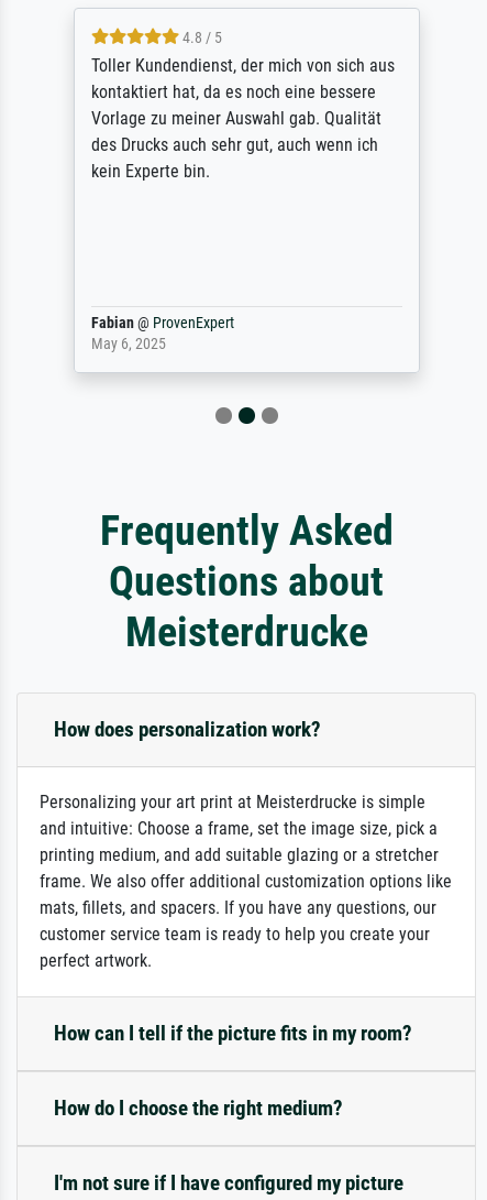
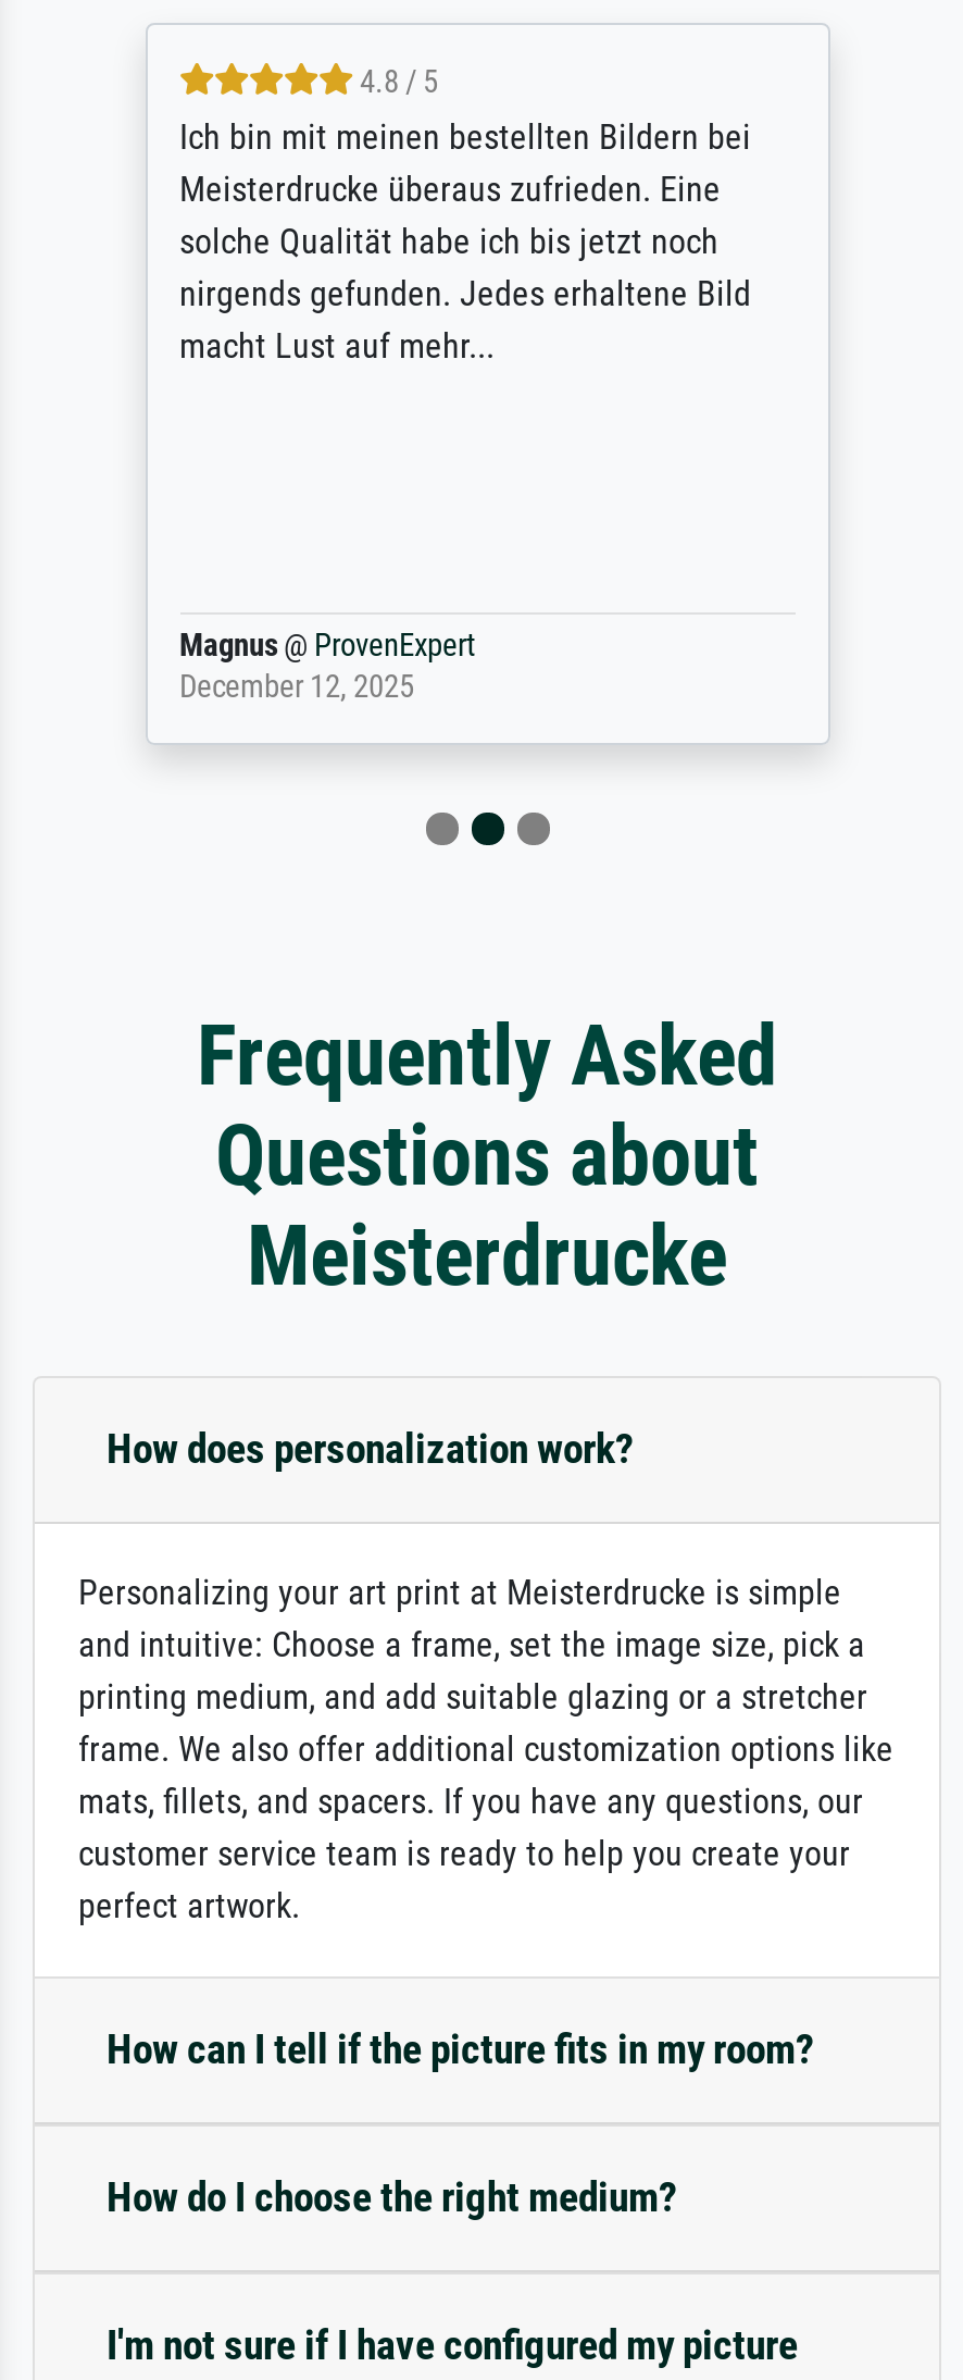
- Toller Kundendienst, der mich von sich aus
- kontaktiert hat, da es noch eine bessere
- Vorlage zu meiner Auswahl gab. Qualität
- des Drucks auch sehr gut, auch wenn ich
- kein Experte bin.
+ Ich bin mit meinen bestellten Bildern bei
+ Meisterdrucke überaus zufrieden. Eine
+ solche Qualität habe ich bis jetzt noch
+ nirgends gefunden. Jedes erhaltene Bild
+ macht Lust auf mehr...

- Fabian @ ProvenExpert
- May 6, 2025
+ Magnus @ ProvenExpert
+ December 12, 2025
